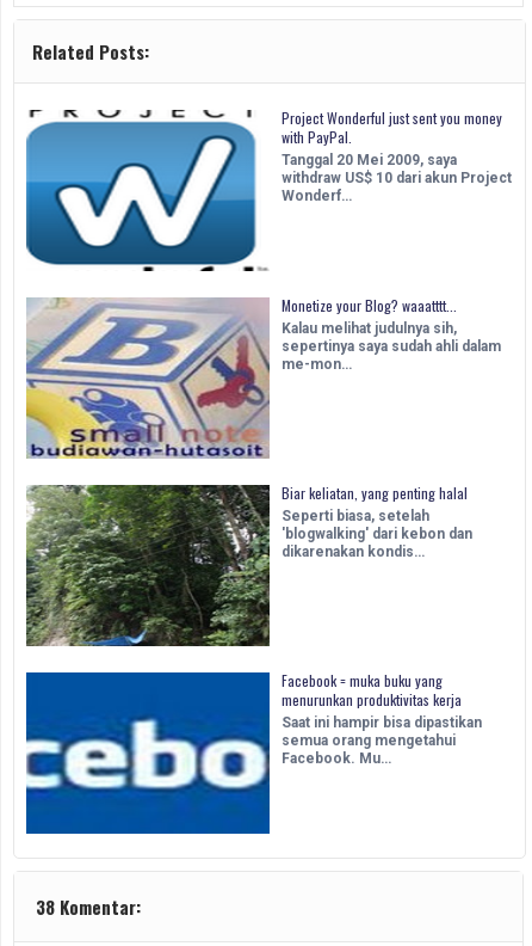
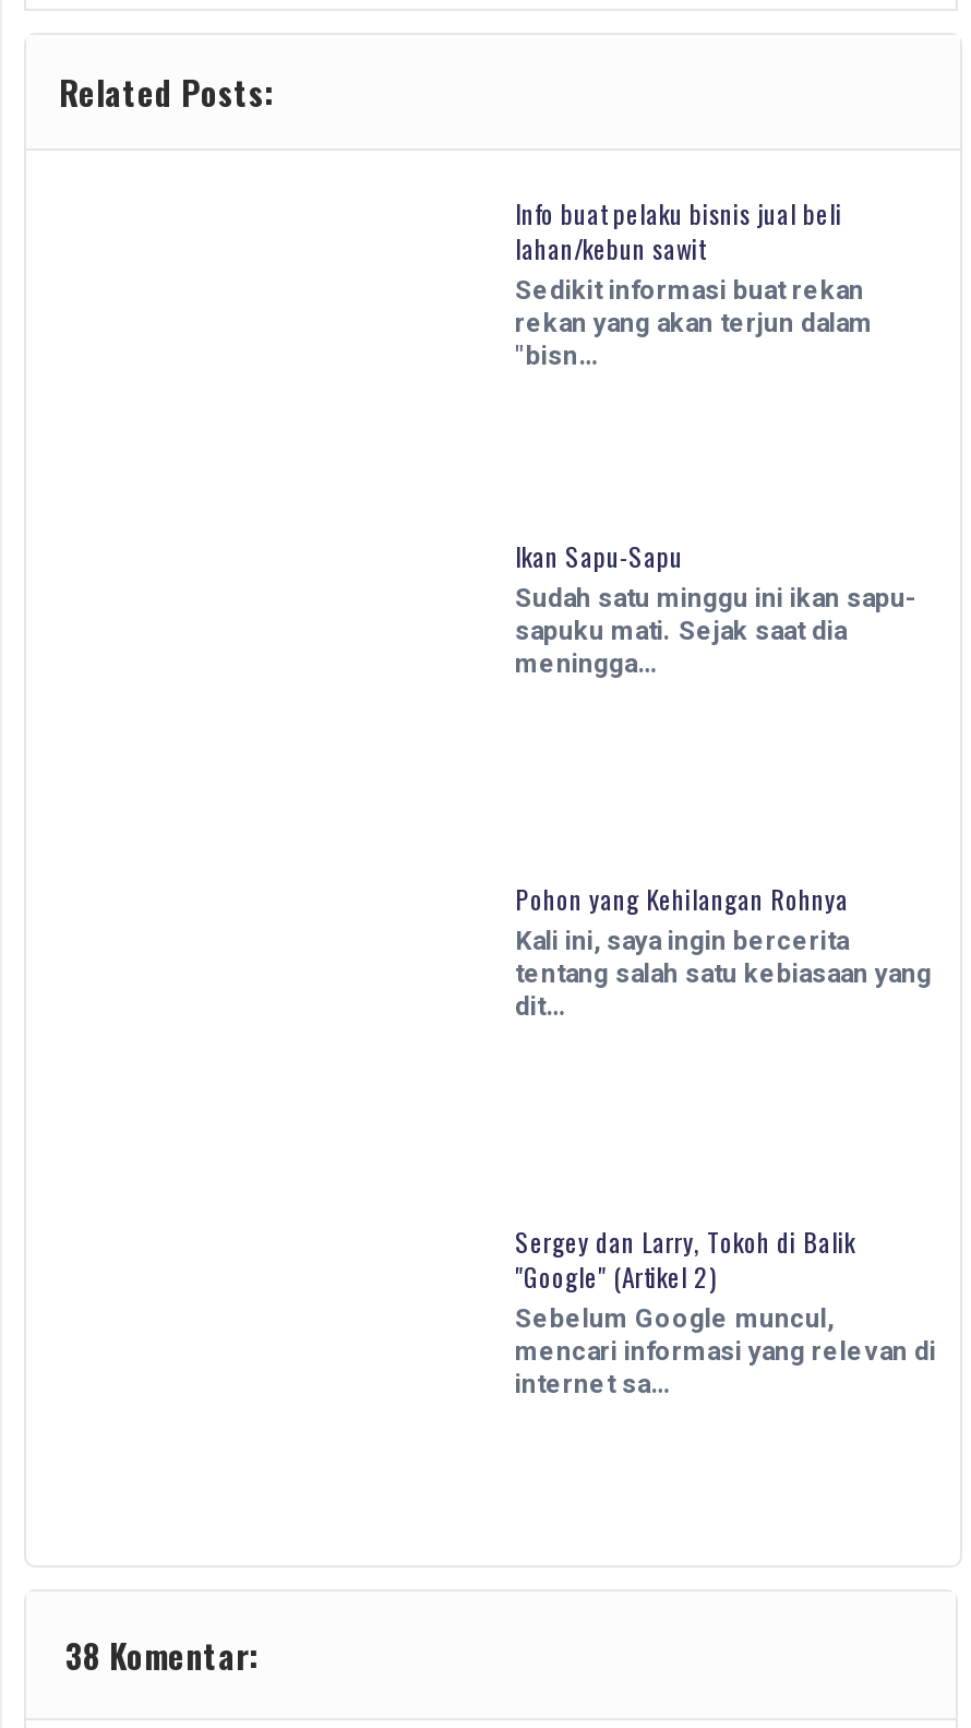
- [image]

- Project Wonderful just sent you money
- with PayPal.
- Tanggal 20 Mei 2009, saya
- withdraw US$ 10 dari akun Project
- Wonderf…
+ Info buat pelaku bisnis jual beli
+ lahan/kebun sawit
+ Sedikit informasi buat rekan
+ rekan yang akan terjun dalam
+ "bisn…

- [image]

- Monetize your Blog? waaatttt...
- Kalau melihat judulnya sih,
- sepertinya saya sudah ahli dalam
- me-mon…
+ Ikan Sapu-Sapu
+ Sudah satu minggu ini ikan sapu-
+ sapuku mati. Sejak saat dia
+ meningga…

- [image]

- Biar keliatan, yang penting halal
- Seperti biasa, setelah
- 'blogwalking' dari kebon dan
- dikarenakan kondis…
+ Pohon yang Kehilangan Rohnya
+ Kali ini, saya ingin bercerita
+ tentang salah satu kebiasaan yang
+ dit…

- [image]

- Facebook = muka buku yang
- menurunkan produktivitas kerja
- Saat ini hampir bisa dipastikan
- semua orang mengetahui
- Facebook. Mu…
+ Sergey dan Larry, Tokoh di Balik
+ "Google" (Artikel 2)
+ Sebelum Google muncul,
+ mencari informasi yang relevan di
+ internet sa…
